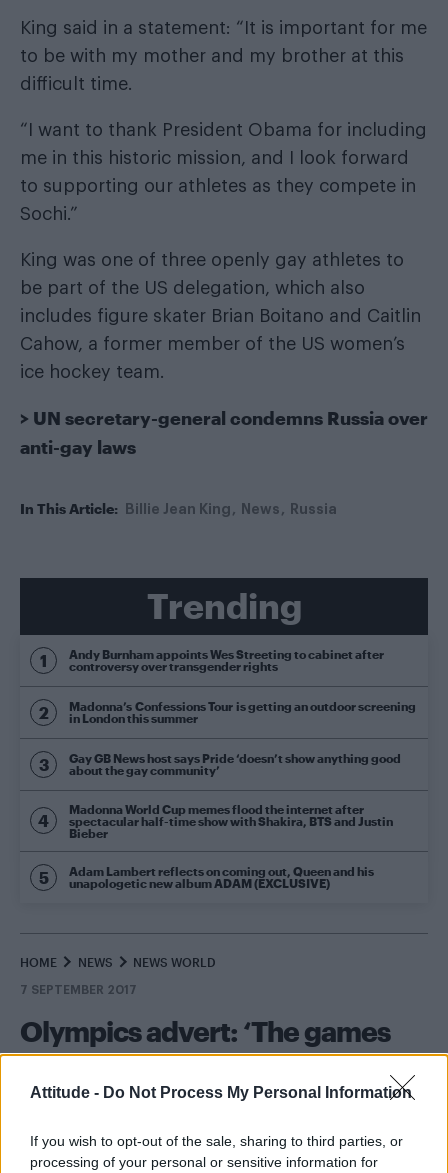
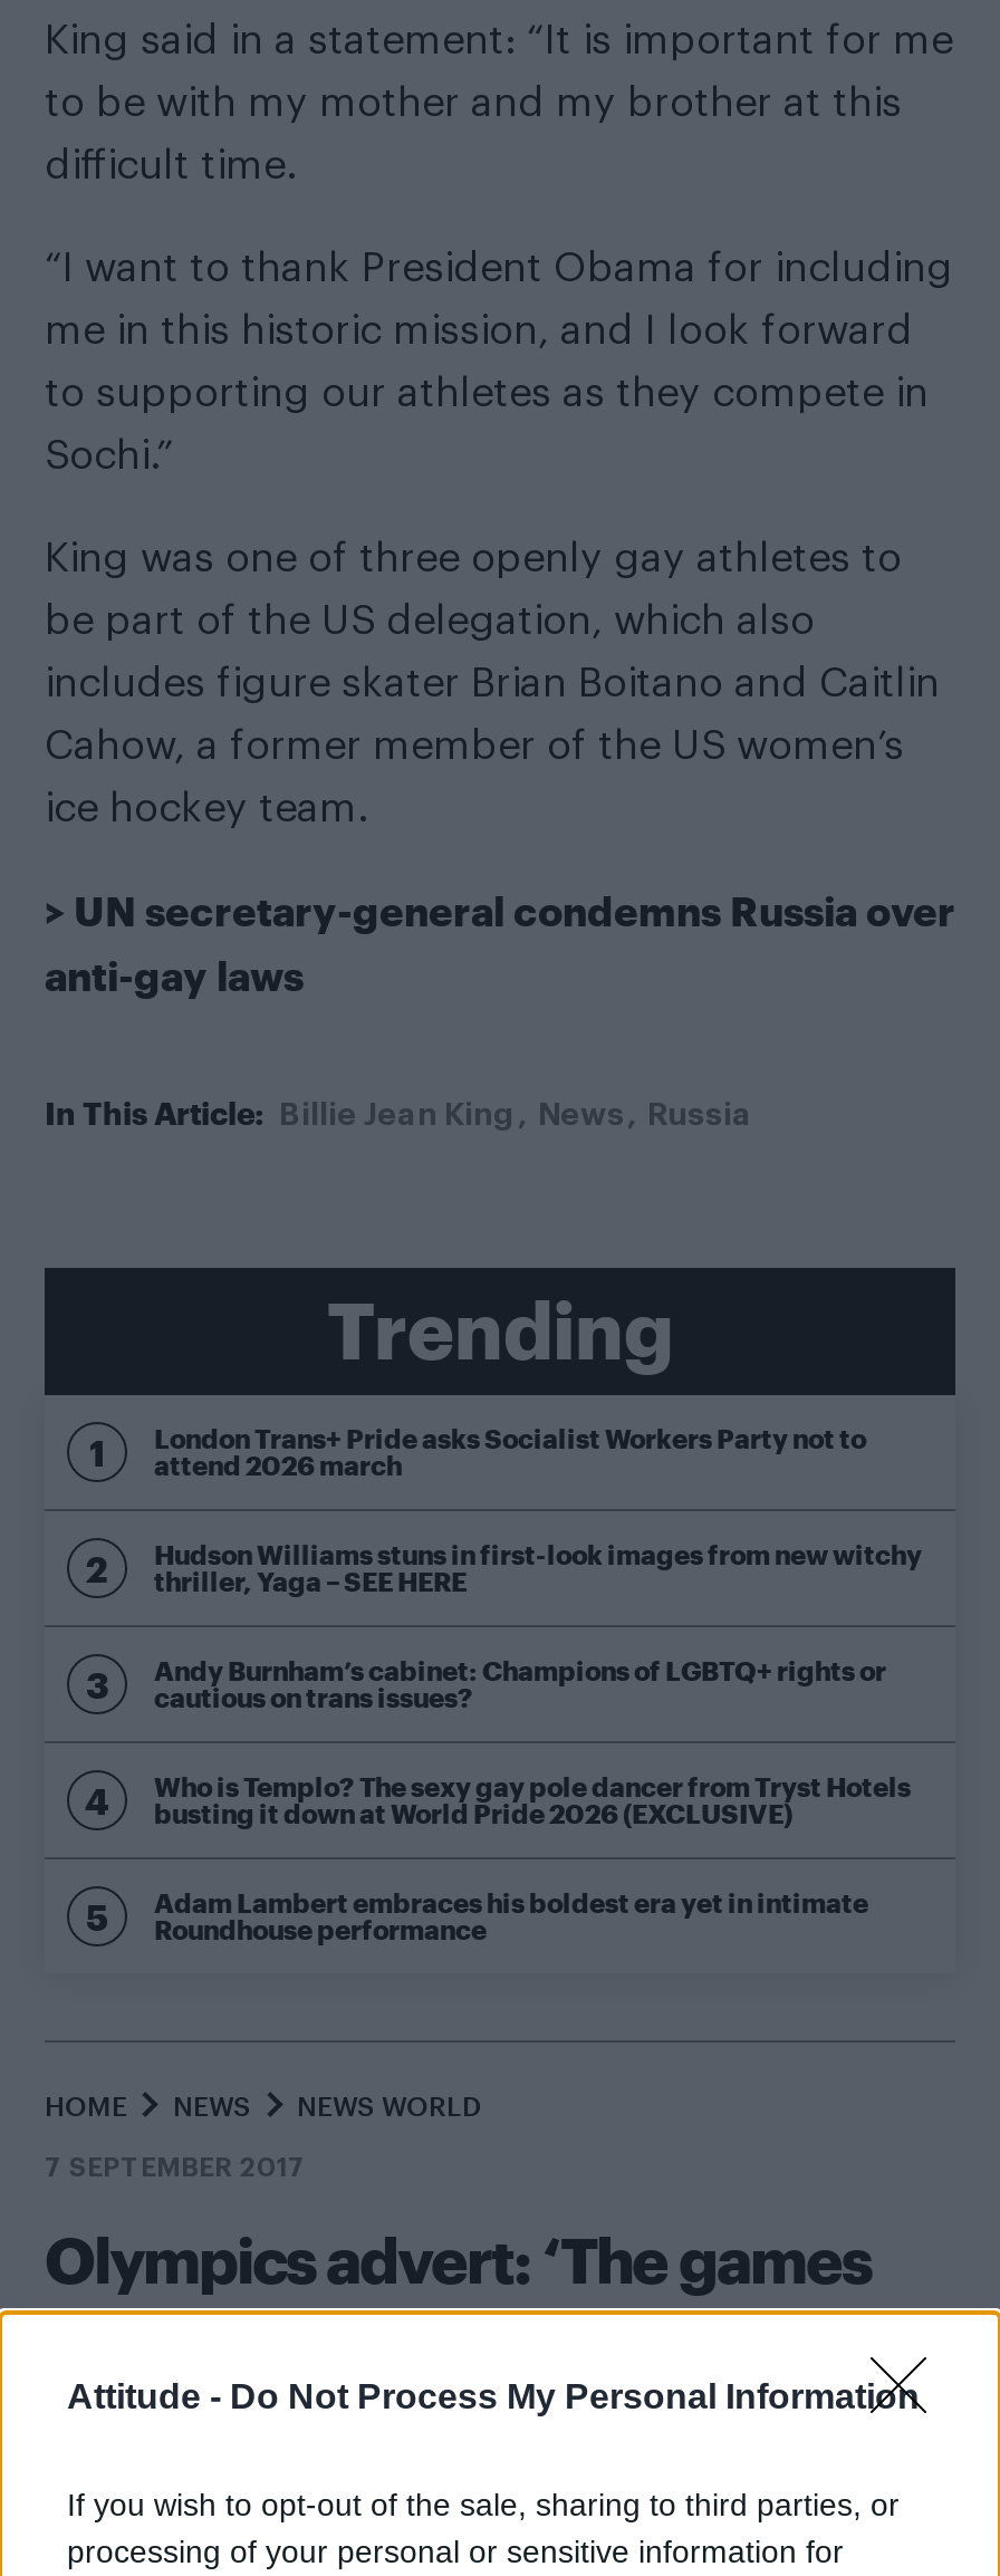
- Andy Burnham appoints Wes Streeting to cabinet after
- controversy over transgender rights
+ London Trans+ Pride asks Socialist Workers Party not to
+ attend 2026 march

- Madonna’s Confessions Tour is getting an outdoor screening
- in London this summer
+ Hudson Williams stuns in first-look images from new witchy
+ thriller, Yaga – SEE HERE

- Gay GB News host says Pride ‘doesn’t show anything good
- about the gay community’
+ Andy Burnham’s cabinet: Champions of LGBTQ+ rights or
+ cautious on trans issues?

- Madonna World Cup memes flood the internet after
- spectacular half-time show with Shakira, BTS and Justin
- Bieber
+ Who is Templo? The sexy gay pole dancer from Tryst Hotels
+ busting it down at World Pride 2026 (EXCLUSIVE)

- Adam Lambert reflects on coming out, Queen and his
- unapologetic new album ADAM (EXCLUSIVE)
+ Adam Lambert embraces his boldest era yet in intimate
+ Roundhouse performance
